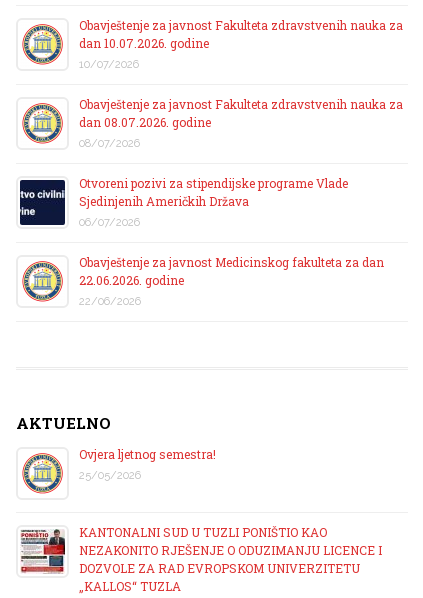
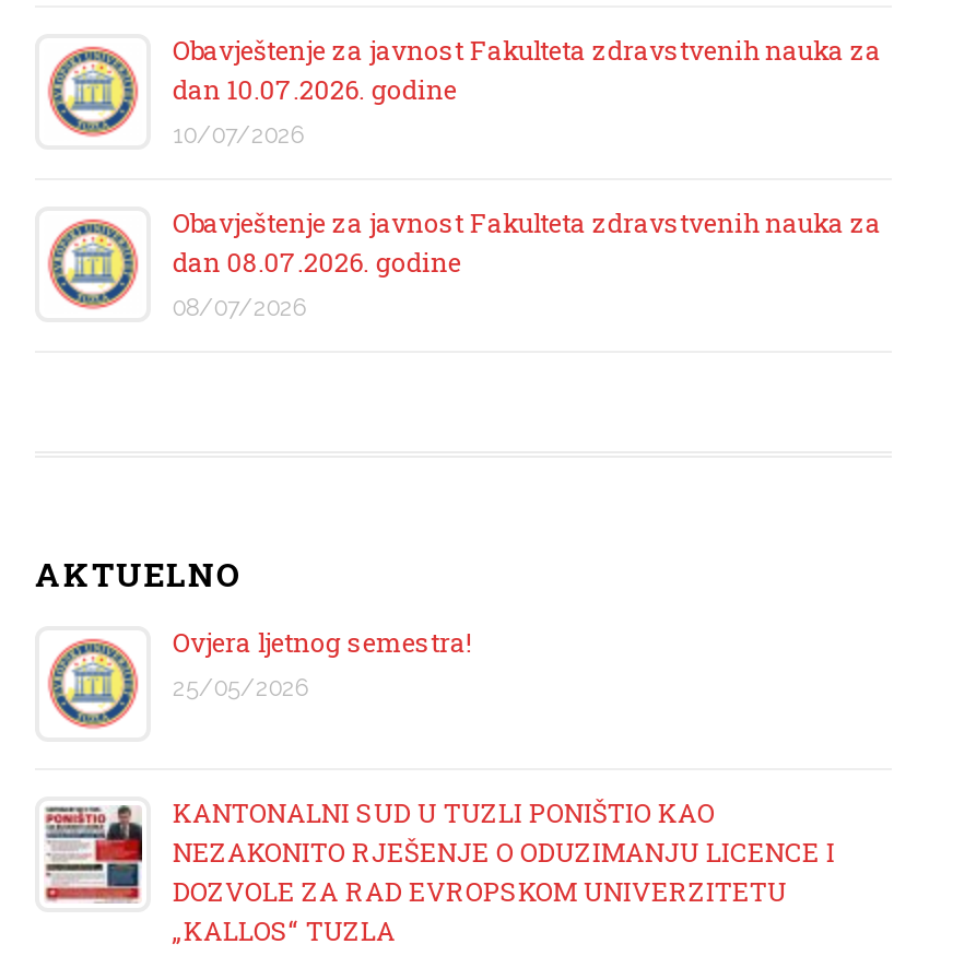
- [image]
- Otvoreni pozivi za stipendijske programe Vlade
- Sjedinjenih Američkih Država
- 06/07/2026
- Obavještenje za javnost Medicinskog fakulteta za dan
- 22.06.2026. godine
- 22/06/2026
